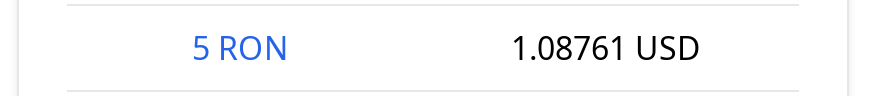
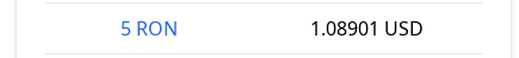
- 1.08761 USD
+ 1.08901 USD
